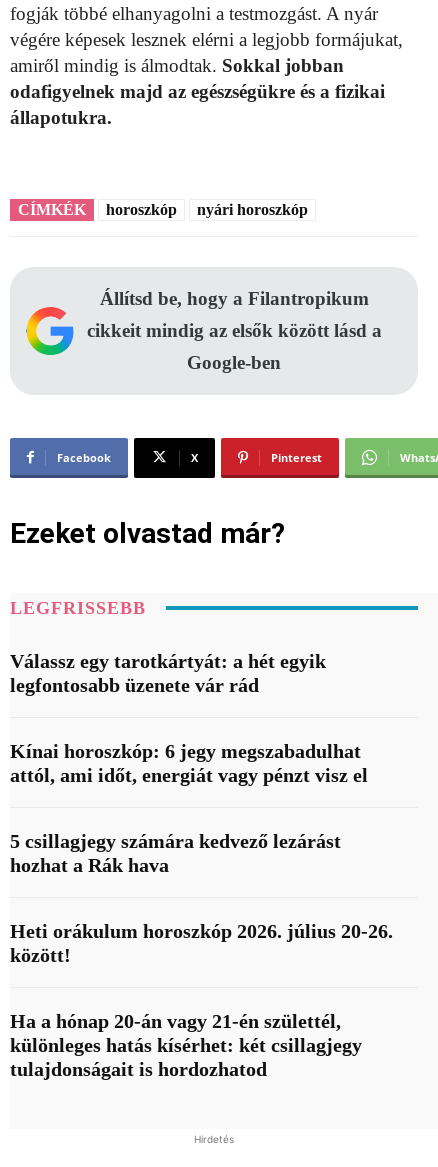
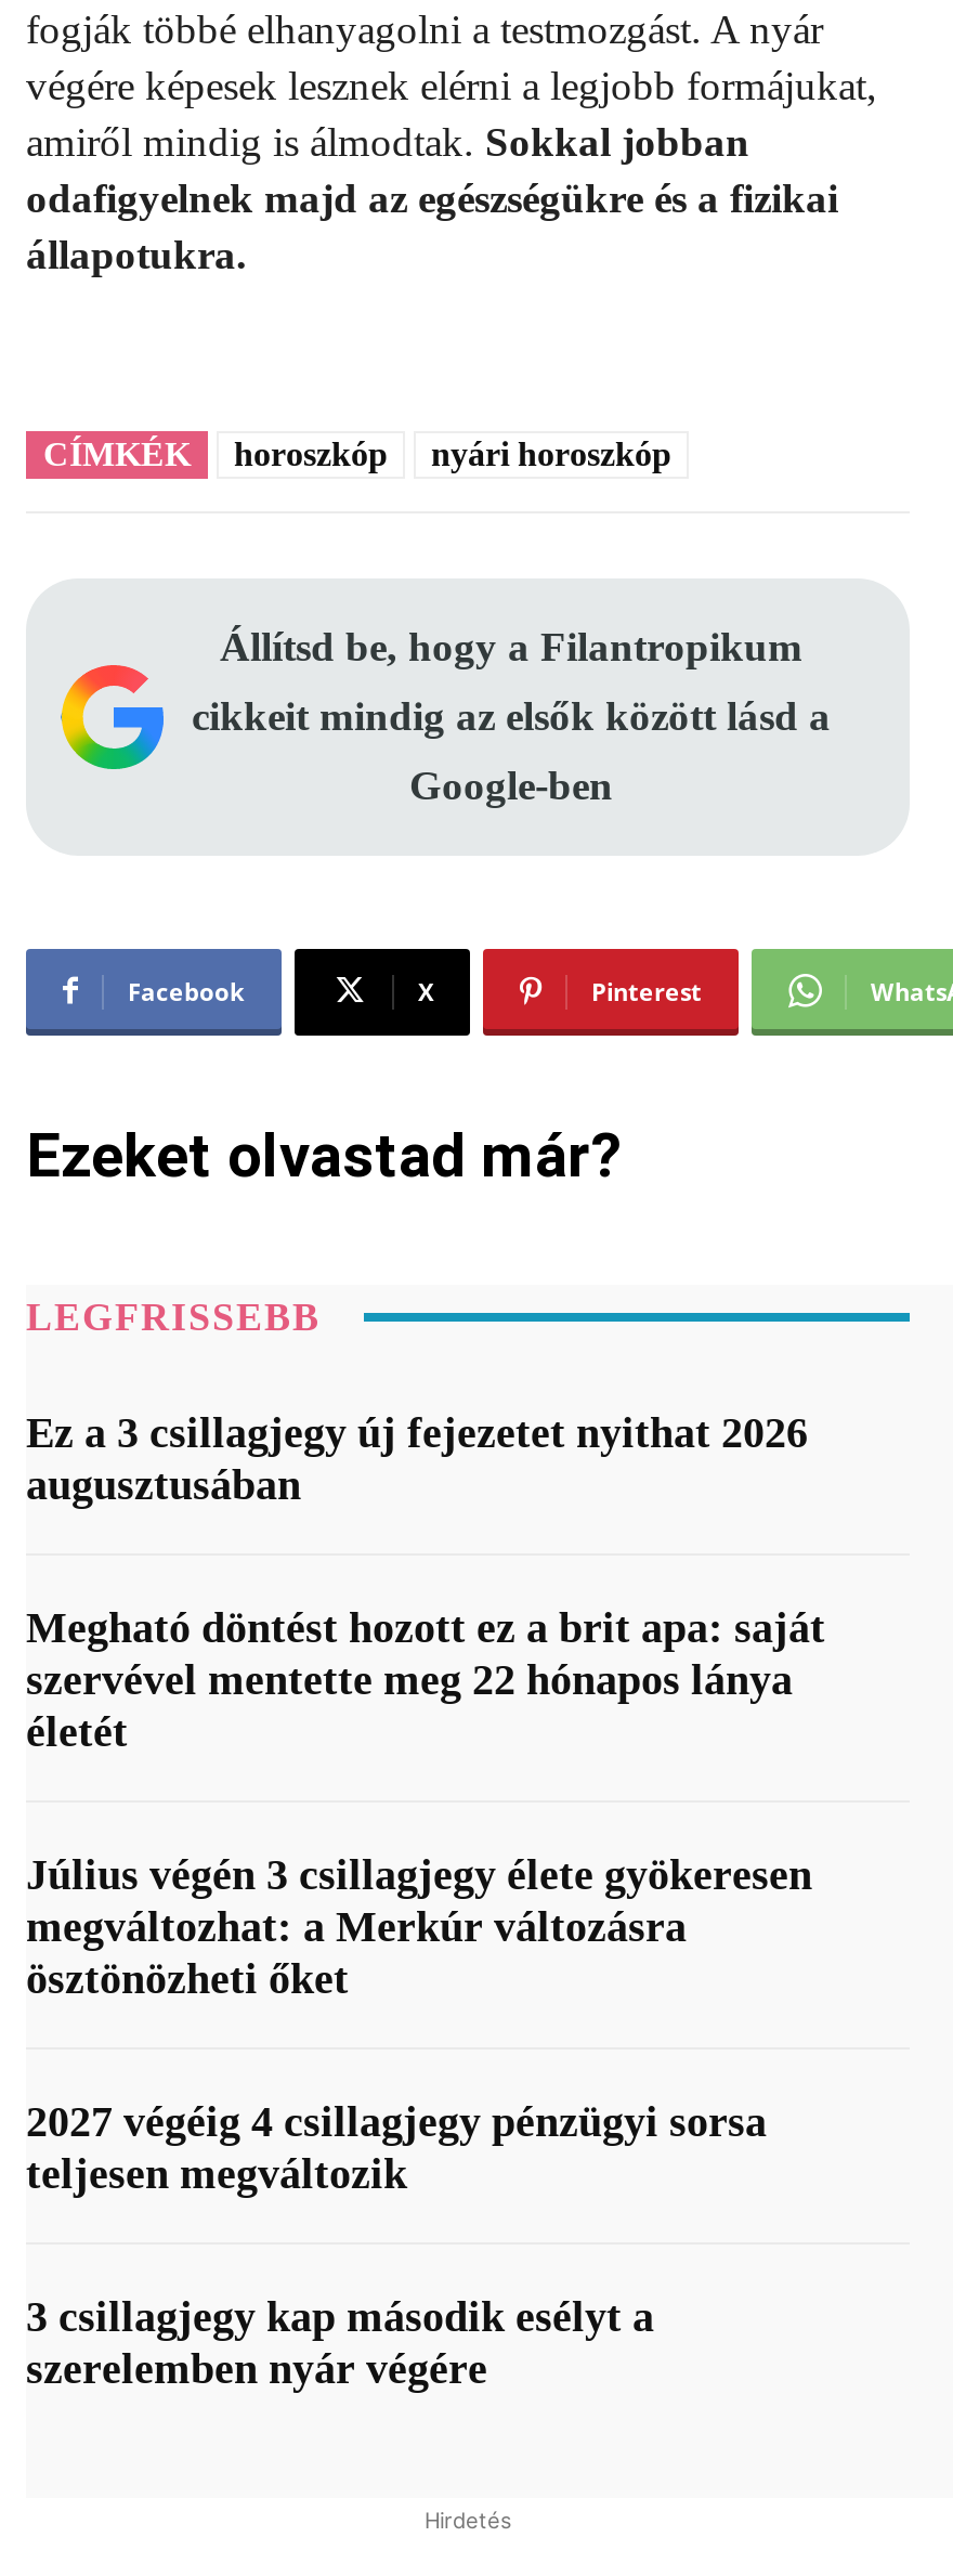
- Válassz egy tarotkártyát: a hét egyik
- legfontosabb üzenete vár rád
+ Ez a 3 csillagjegy új fejezetet nyithat 2026
+ augusztusában

- Kínai horoszkóp: 6 jegy megszabadulhat
- attól, ami időt, energiát vagy pénzt visz el
+ Megható döntést hozott ez a brit apa: saját
+ szervével mentette meg 22 hónapos lánya
+ életét

- 5 csillagjegy számára kedvező lezárást
- hozhat a Rák hava
+ Július végén 3 csillagjegy élete gyökeresen
+ megváltozhat: a Merkúr változásra
+ ösztönözheti őket

- Heti orákulum horoszkóp 2026. július 20-26.
- között!
+ 2027 végéig 4 csillagjegy pénzügyi sorsa
+ teljesen megváltozik

- Ha a hónap 20-án vagy 21-én születtél,
- különleges hatás kísérhet: két csillagjegy
- tulajdonságait is hordozhatod
+ 3 csillagjegy kap második esélyt a
+ szerelemben nyár végére
